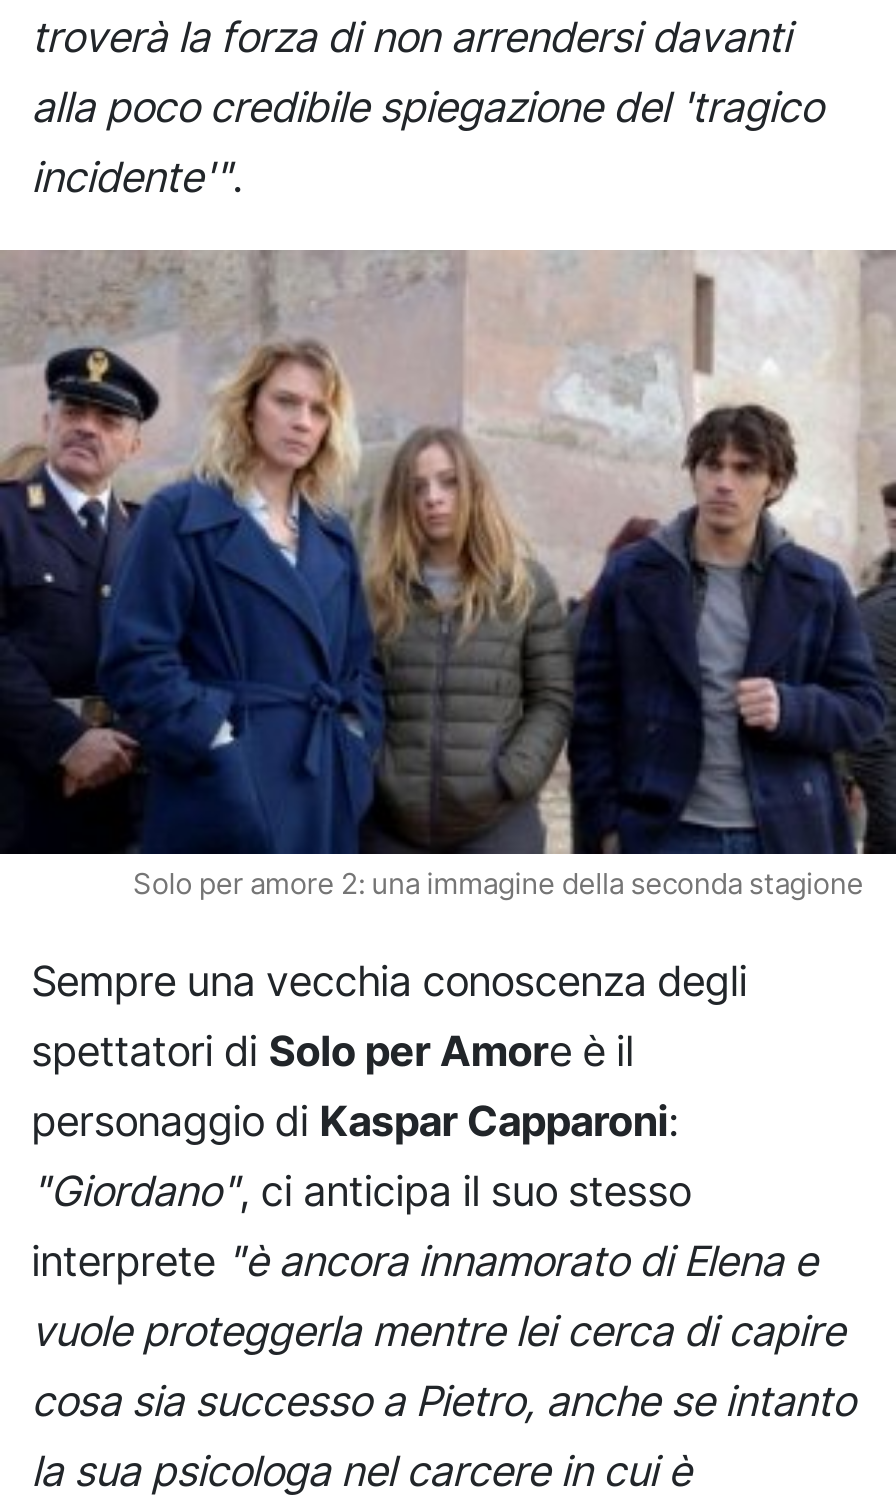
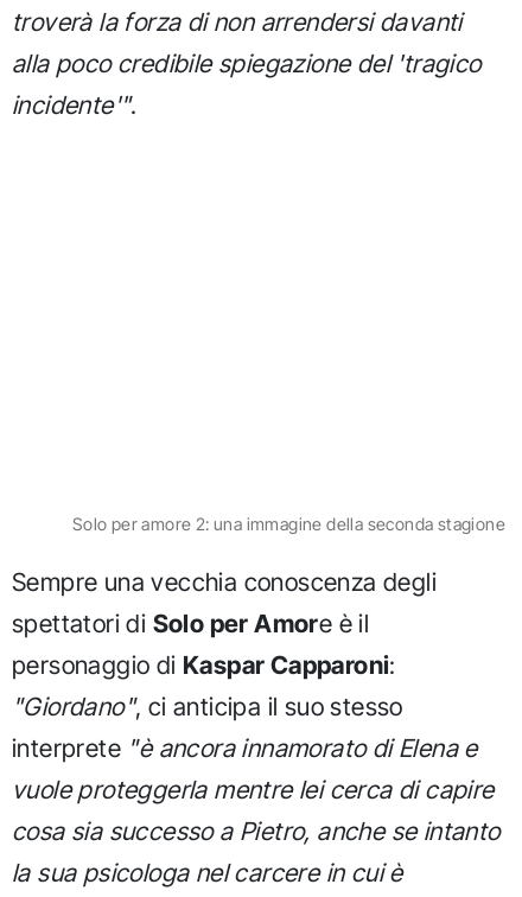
- [image]
